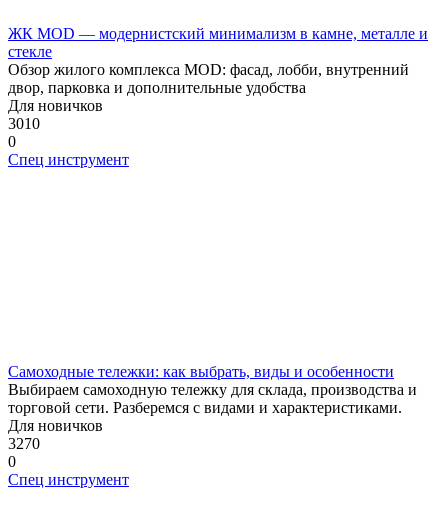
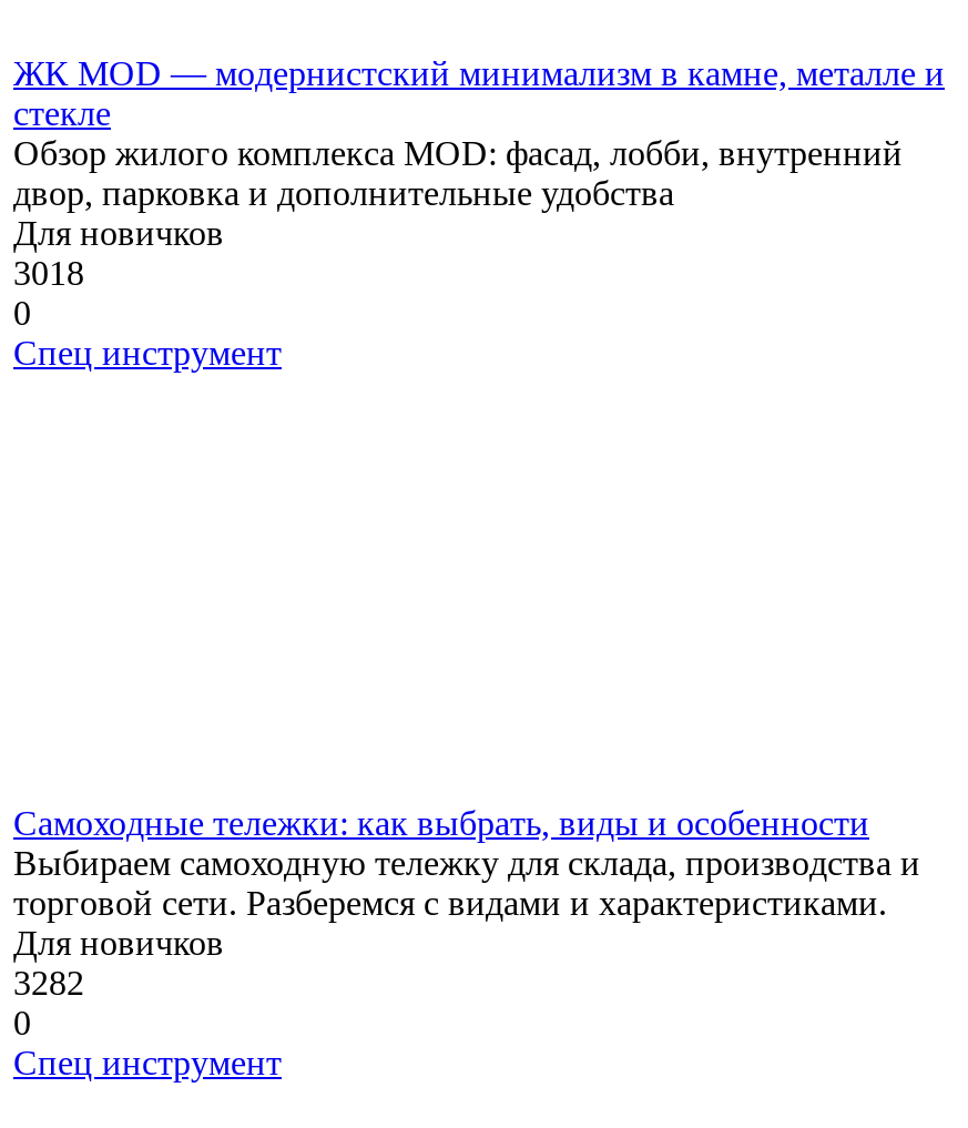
- 3010
+ 3018

- 3270
+ 3282
